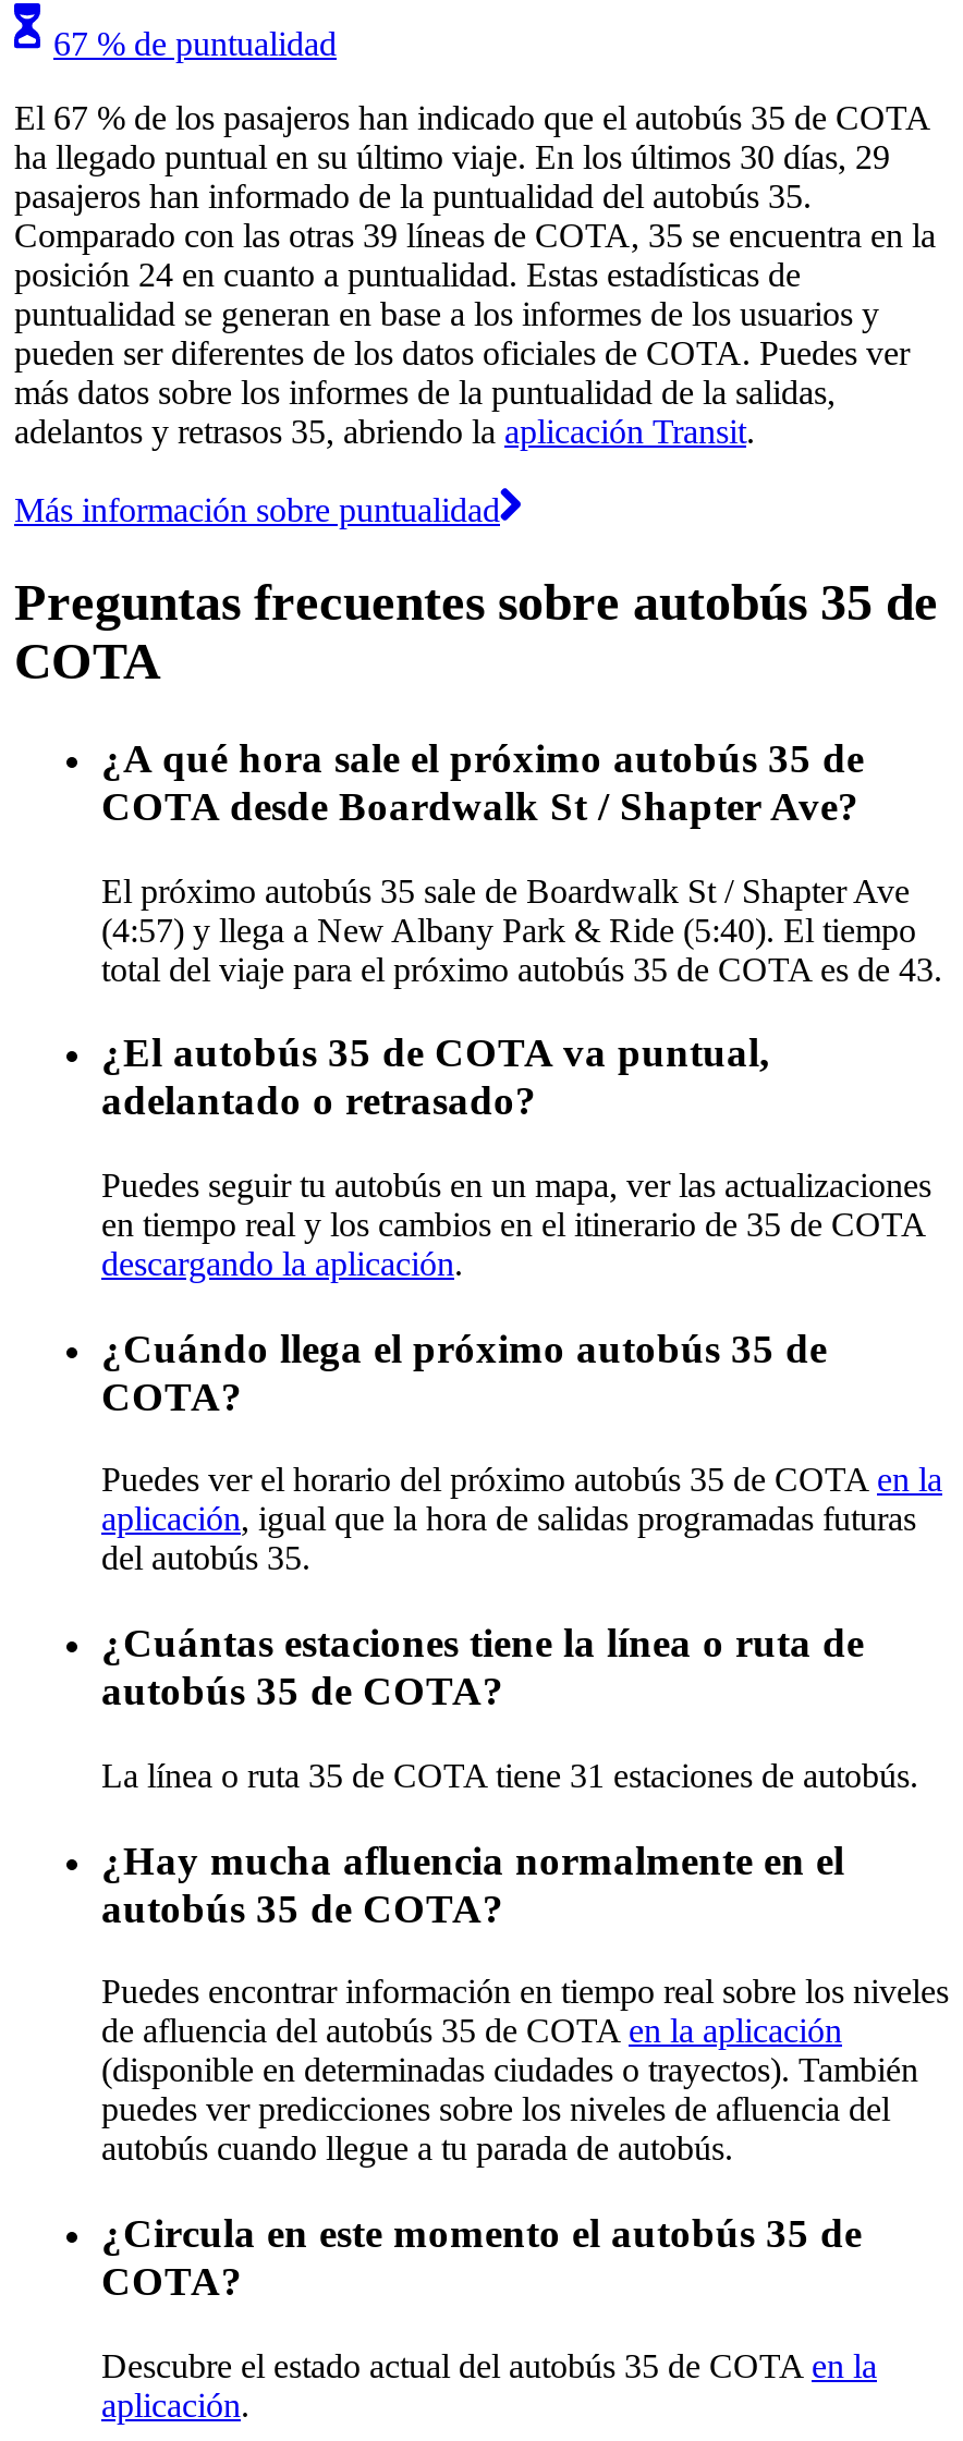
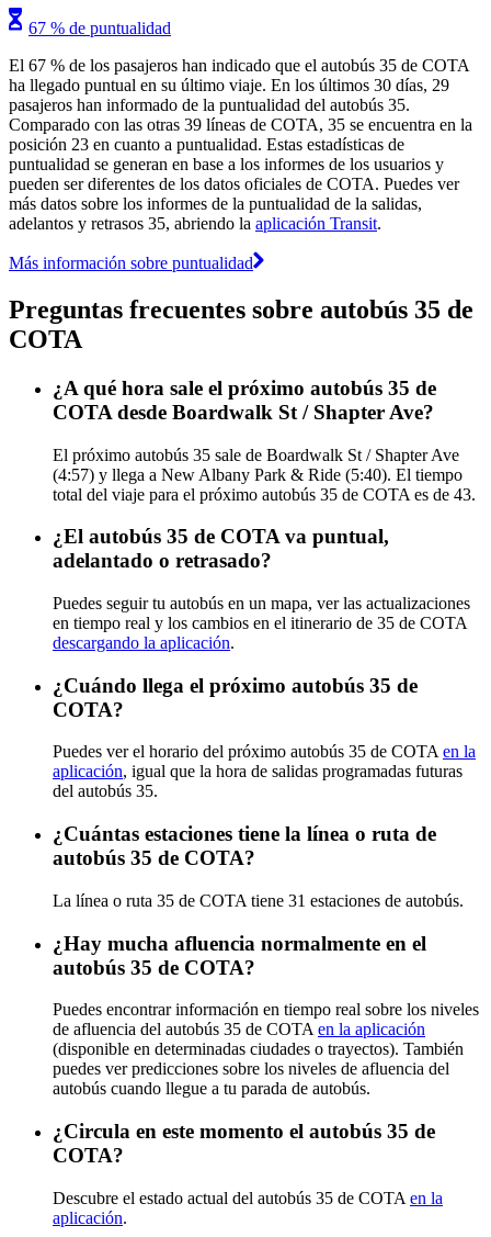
- posición 24 en cuanto a puntualidad. Estas estadísticas de
+ posición 23 en cuanto a puntualidad. Estas estadísticas de
